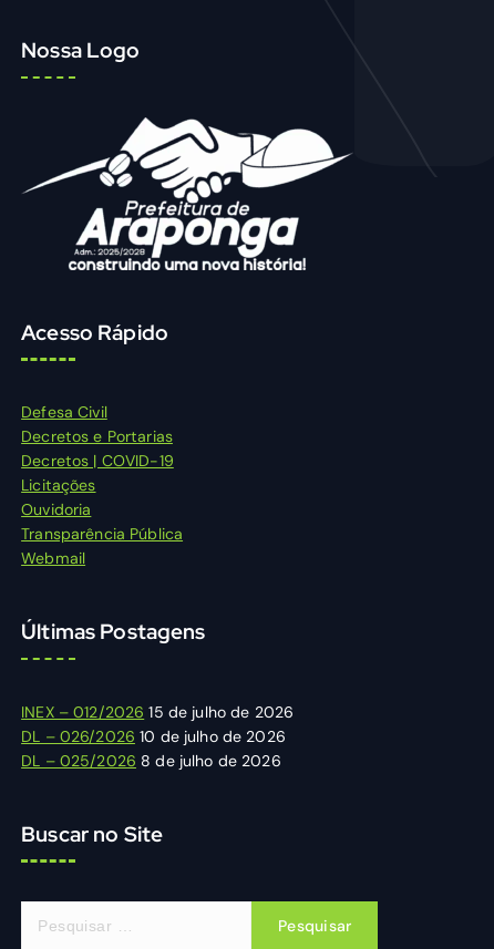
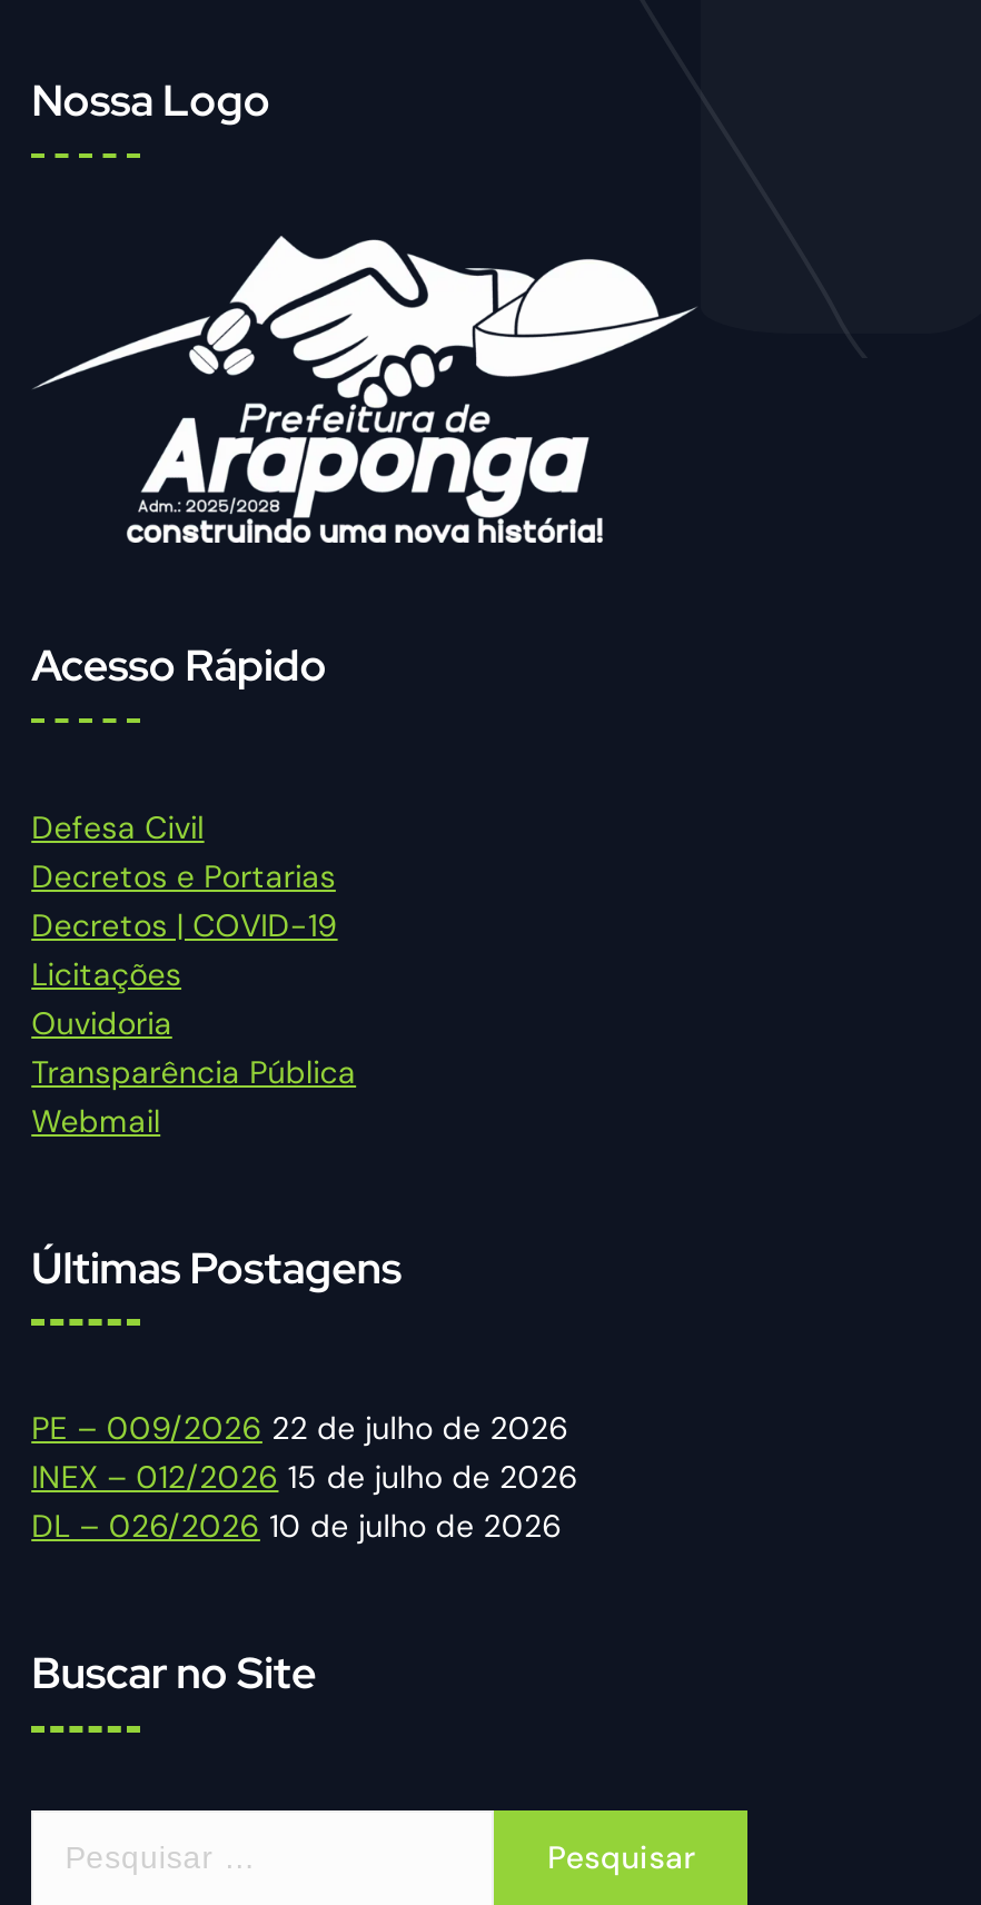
+ PE – 009/2026 22 de julho de 2026

moved down: INEX – 012/2026 15 de julho de 2026 | DL – 026/2026 10 de julho de 2026

- DL – 025/2026 8 de julho de 2026
